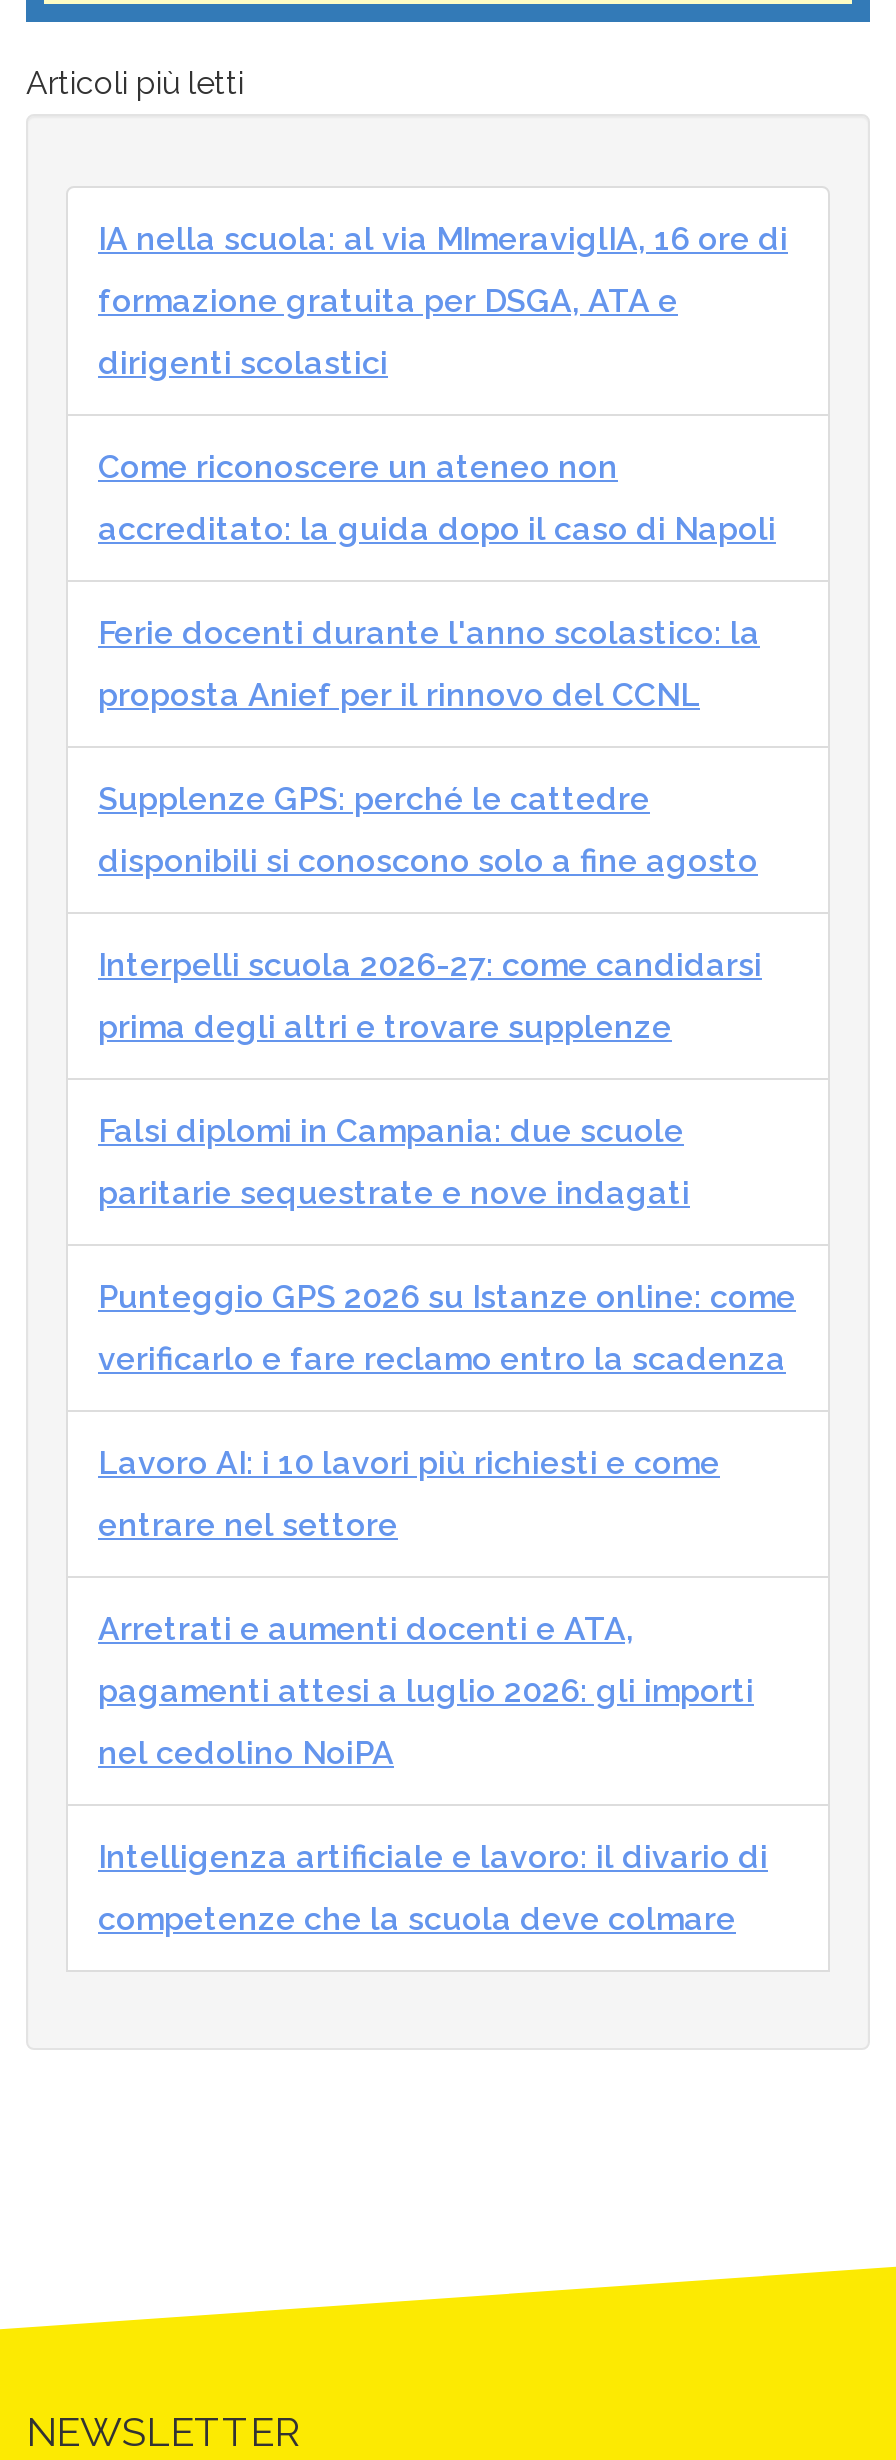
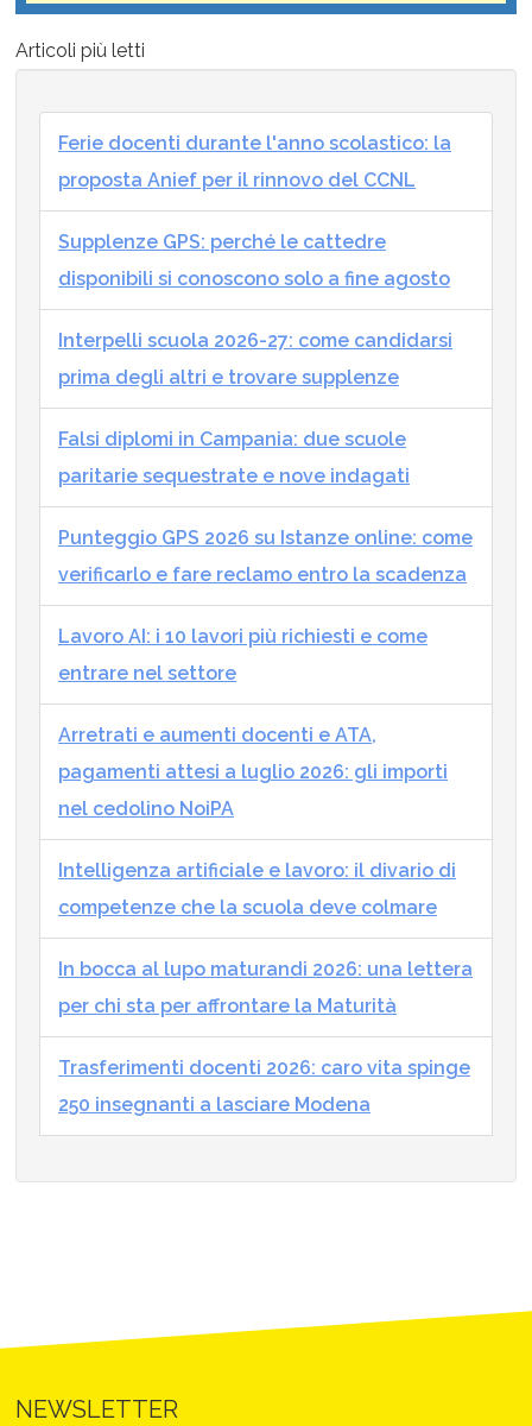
- IA nella scuola: al via MImeraviglIA, 16 ore di
- formazione gratuita per DSGA, ATA e
- dirigenti scolastici
- Come riconoscere un ateneo non
- accreditato: la guida dopo il caso di Napoli

moved up: Ferie docenti durante l'anno scolastico: la | proposta Anief per il rinnovo del CCNL | Supplenze GPS: perché le cattedre | ... | Intelligenza artificiale e lavoro: il divario di | competenze che la scuola deve colmare

+ In bocca al lupo maturandi 2026: una lettera
+ per chi sta per affrontare la Maturità
+ Trasferimenti docenti 2026: caro vita spinge
+ 250 insegnanti a lasciare Modena
